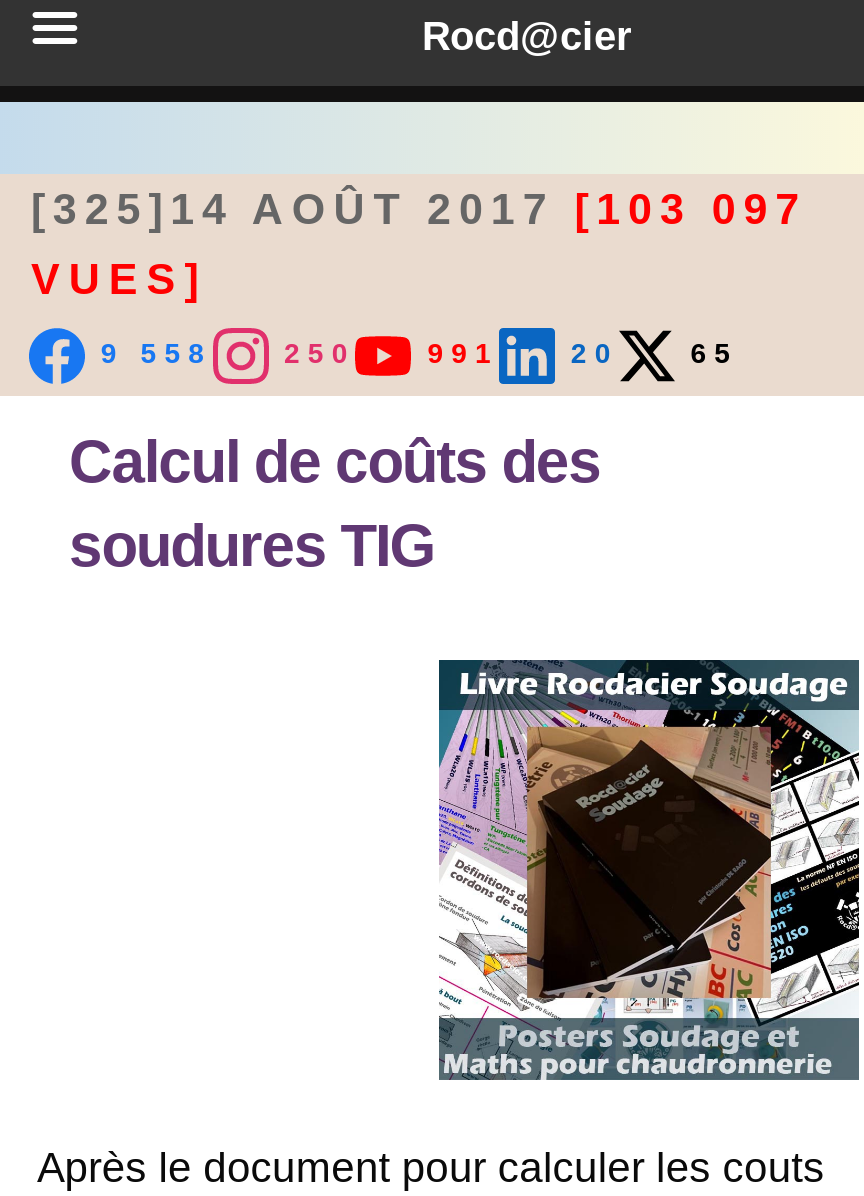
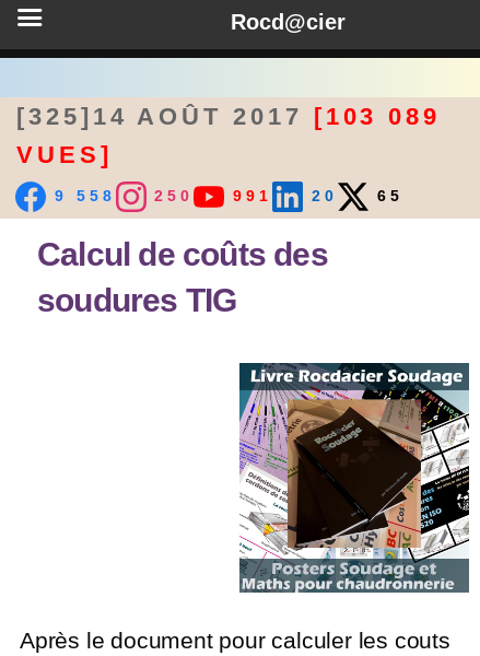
- [325]14 AOÛT 2017 [103 097
+ [325]14 AOÛT 2017 [103 089
